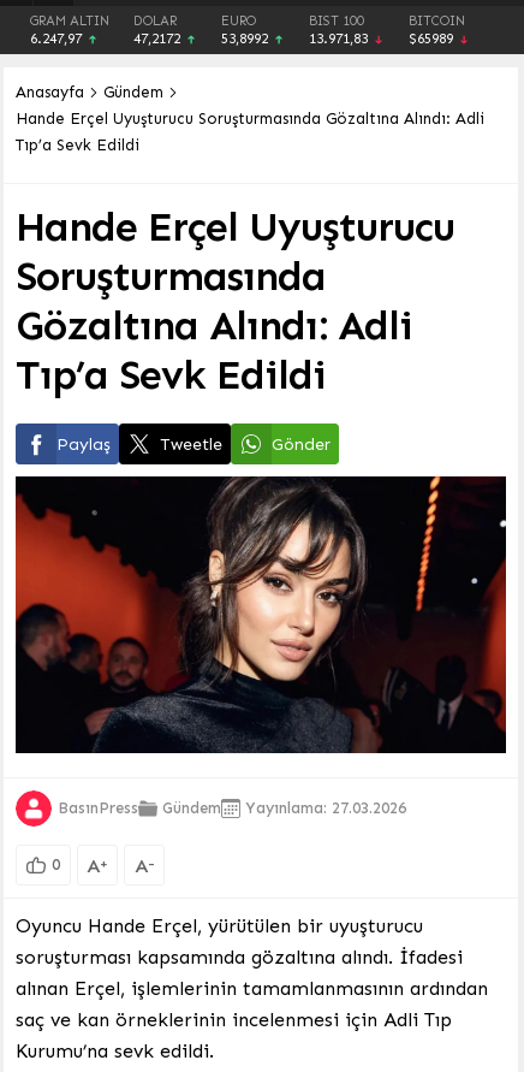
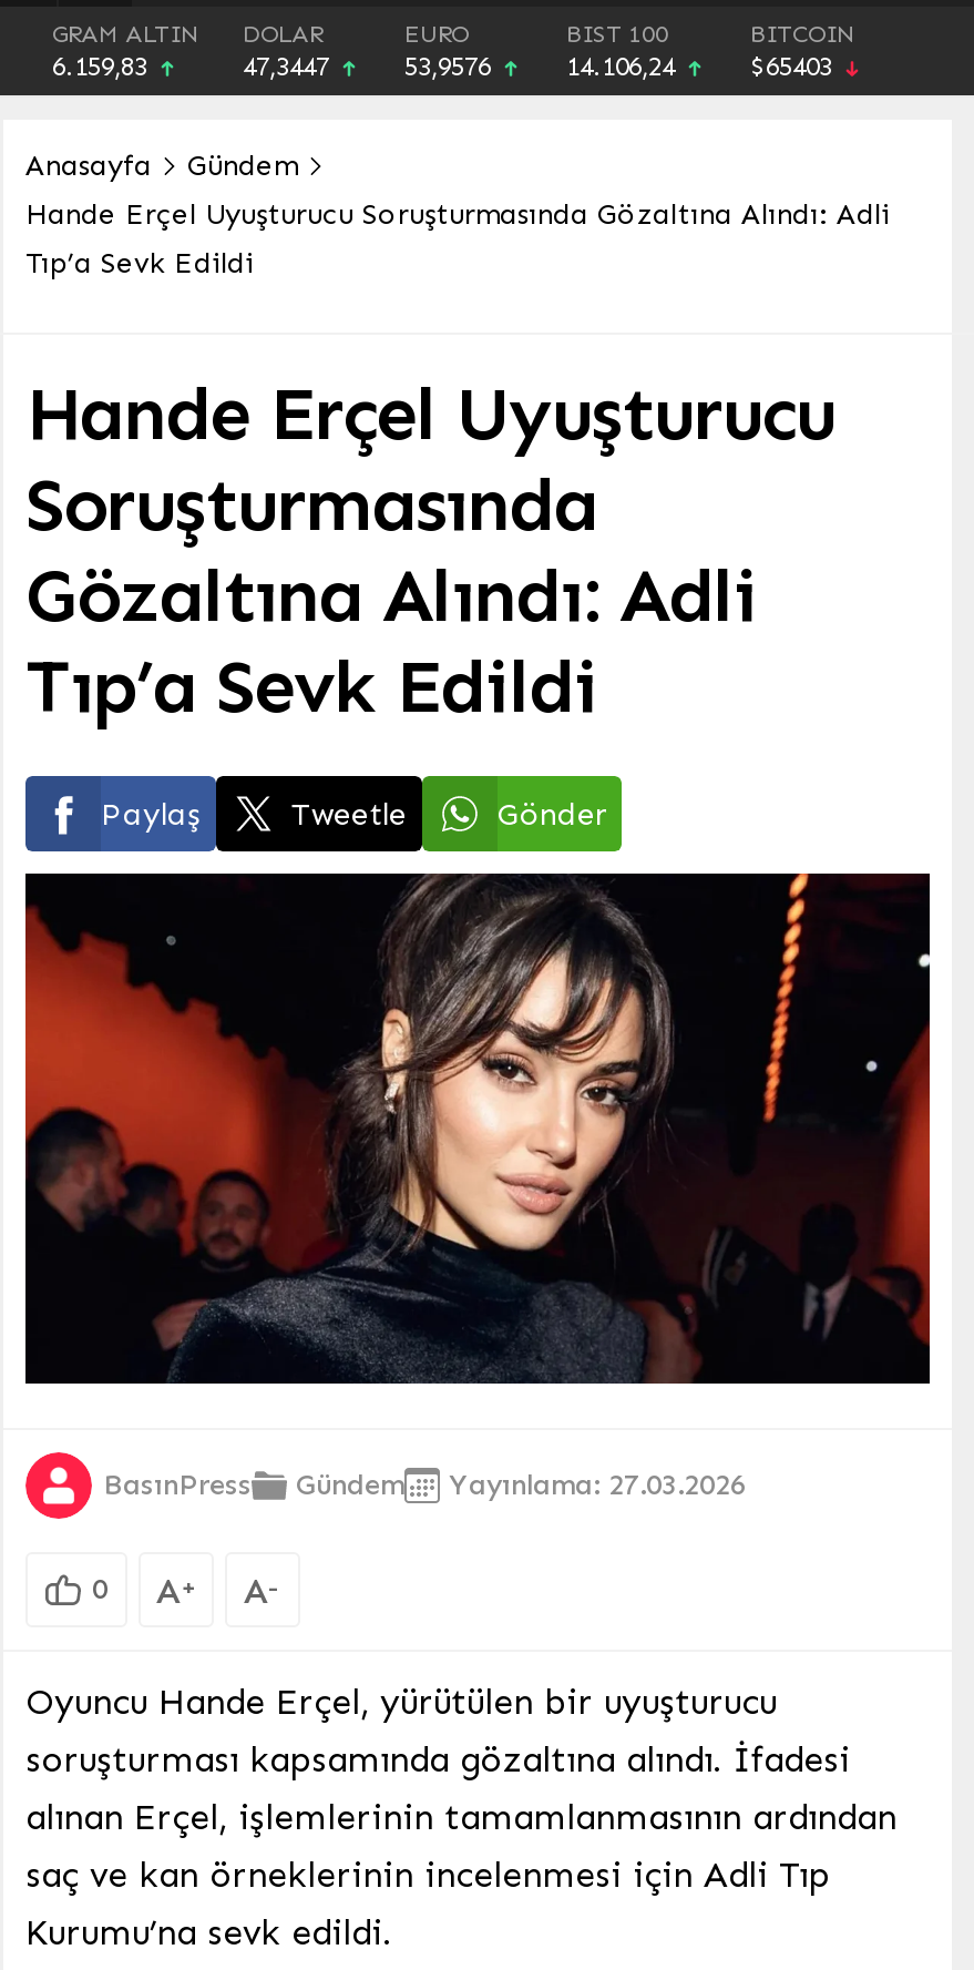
- 6.247,97
+ 6.159,83

- 47,2172
+ 47,3447

- 53,8992
+ 53,9576

- 13.971,83
+ 14.106,24

- $65989
+ $65403
